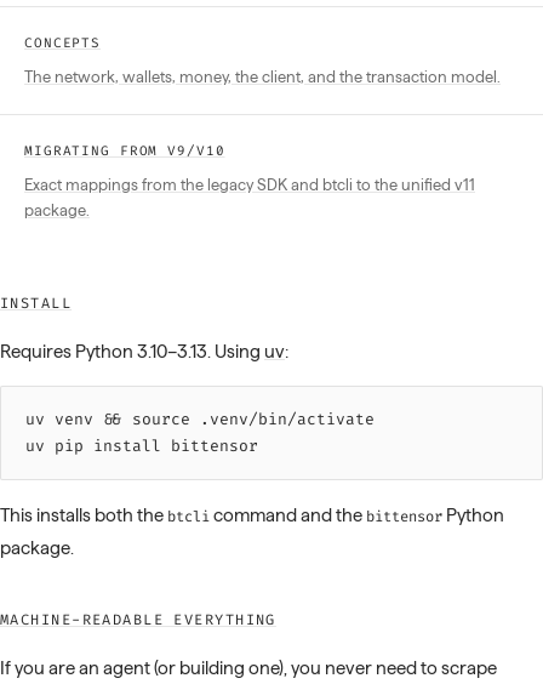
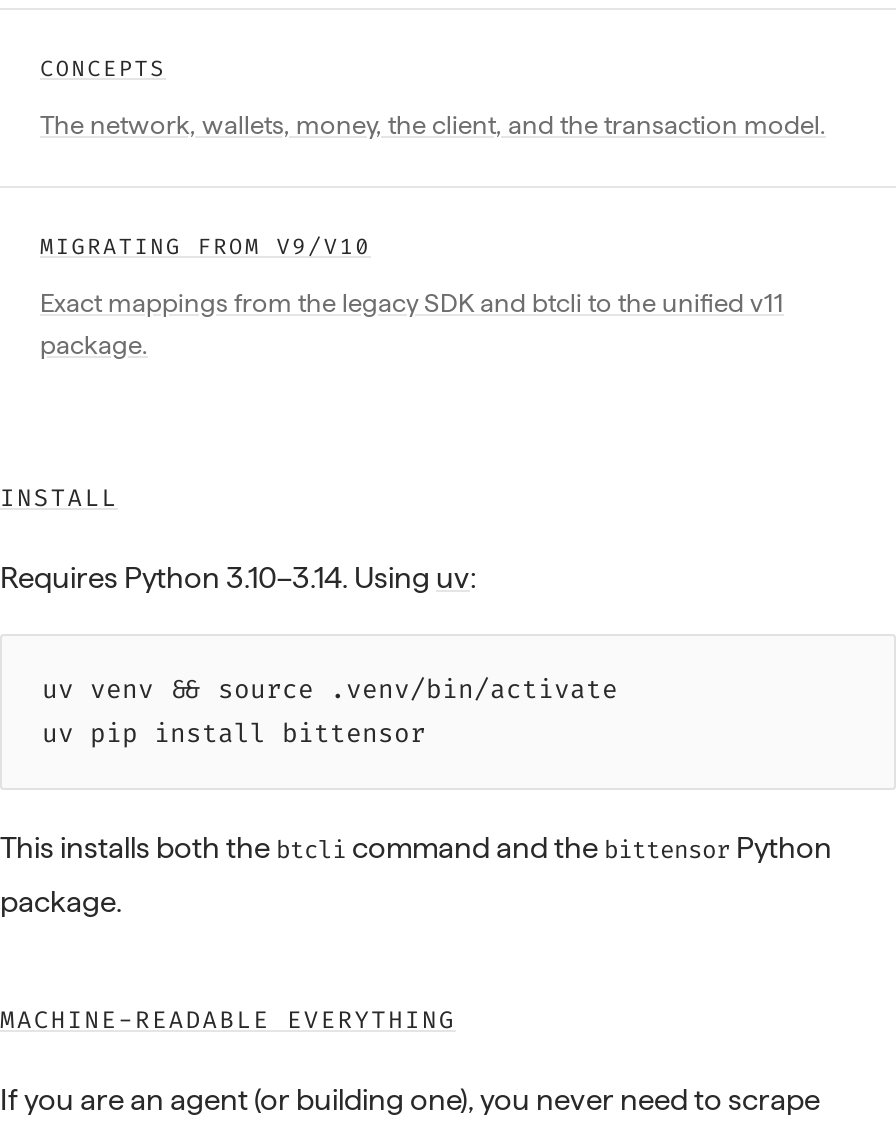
- Requires Python 3.10–3.13. Using uv:
+ Requires Python 3.10–3.14. Using uv:
